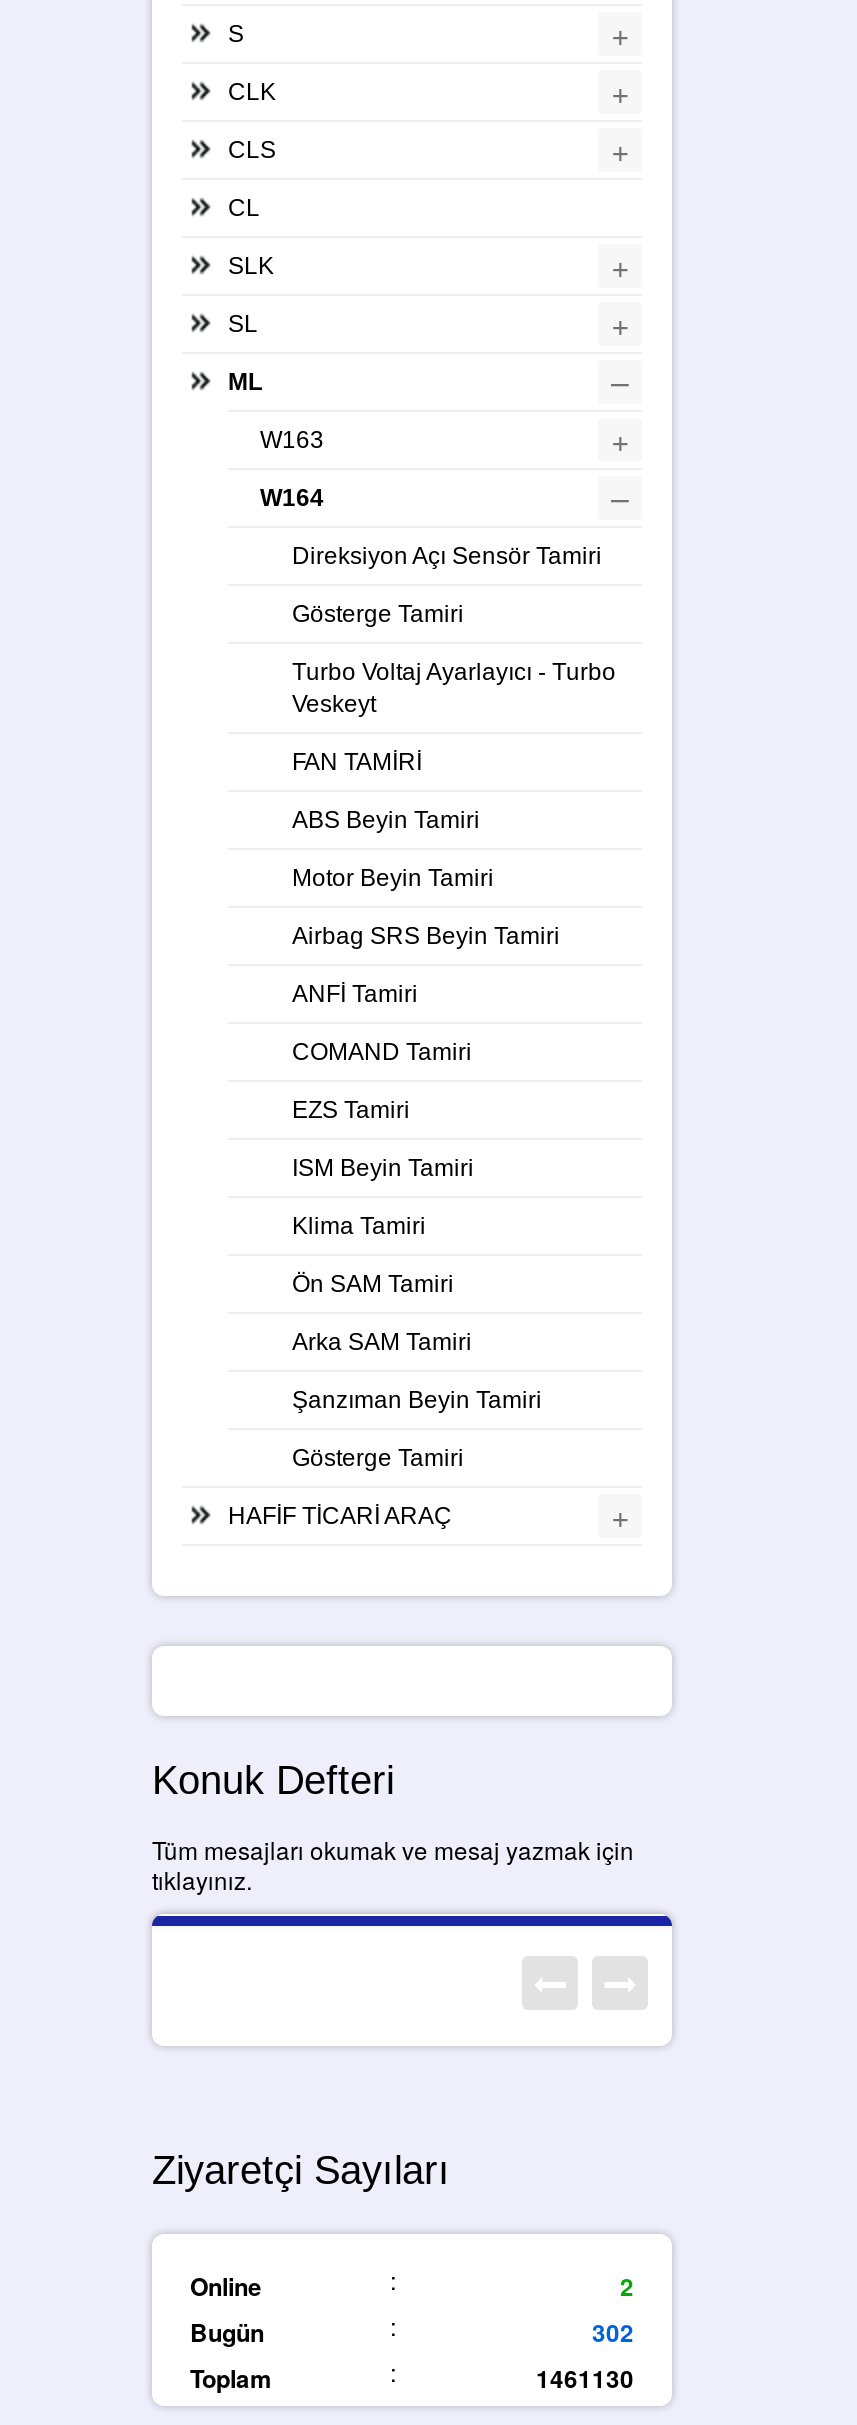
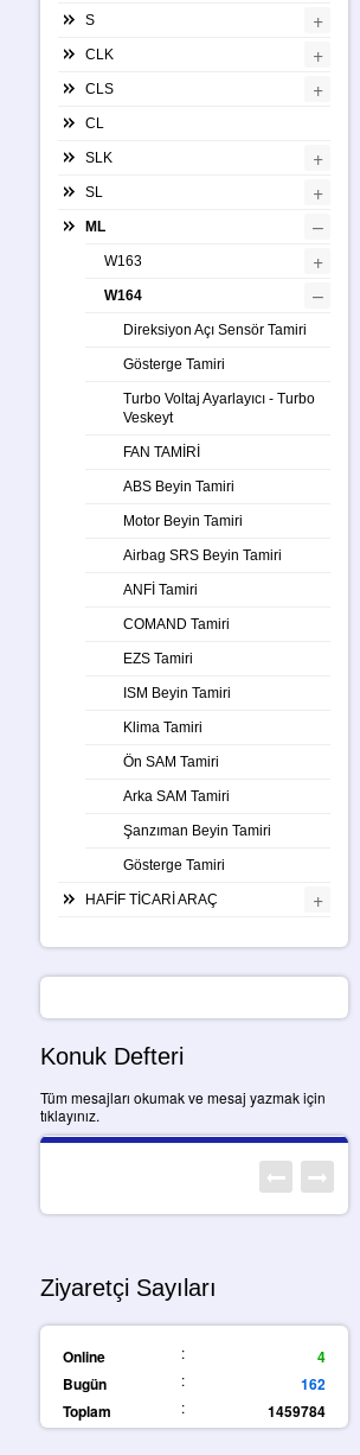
- 2
+ 4

- 302
+ 162

- 1461130
+ 1459784
